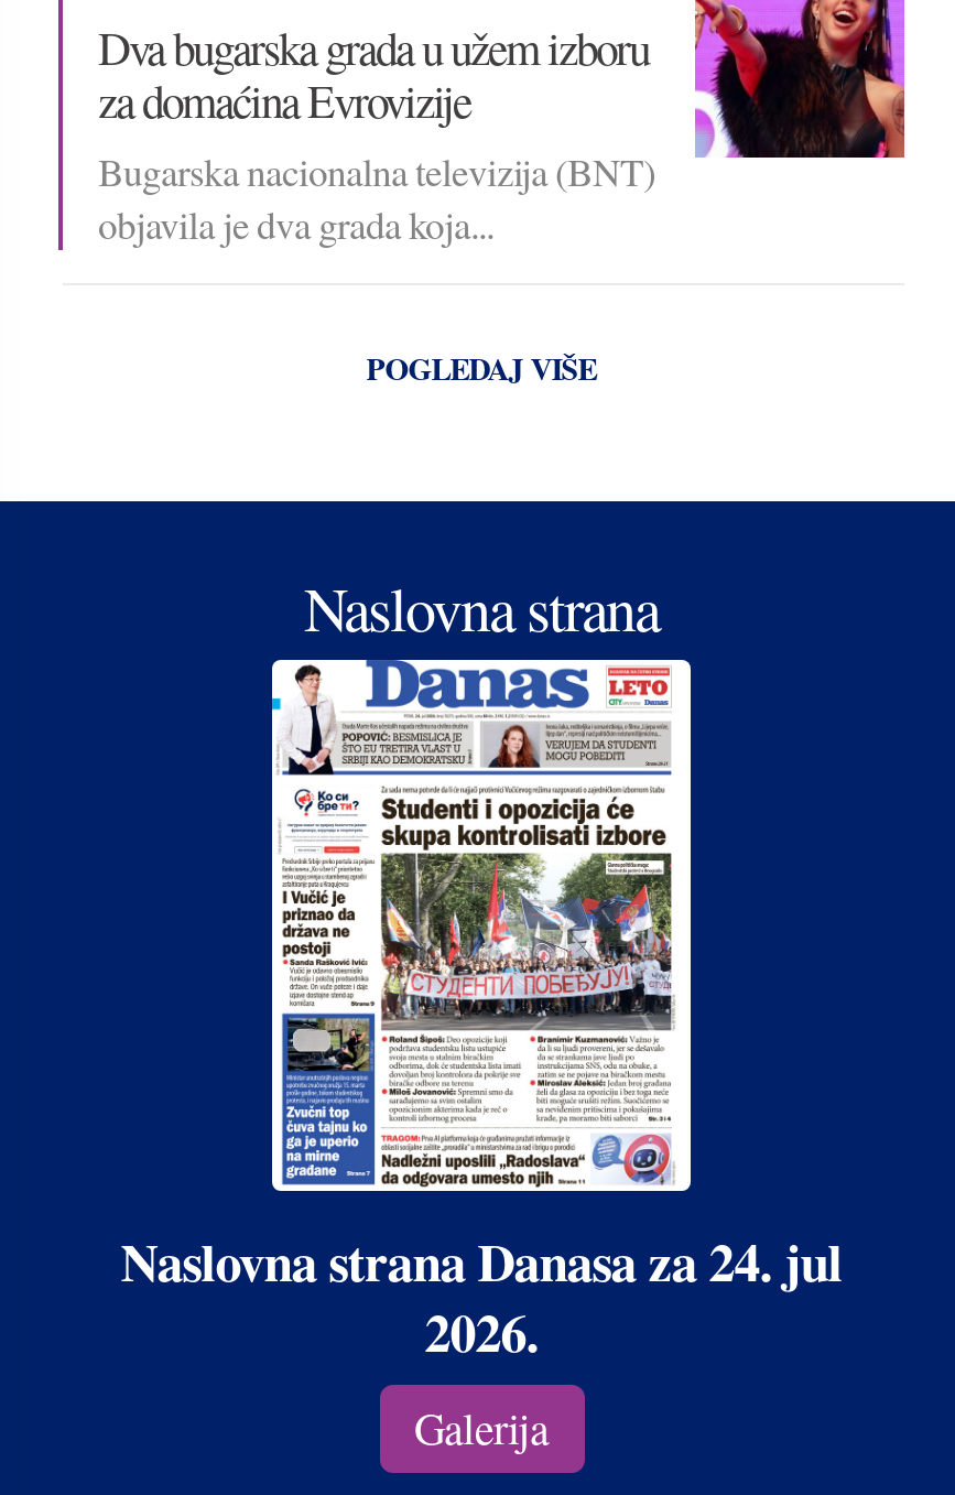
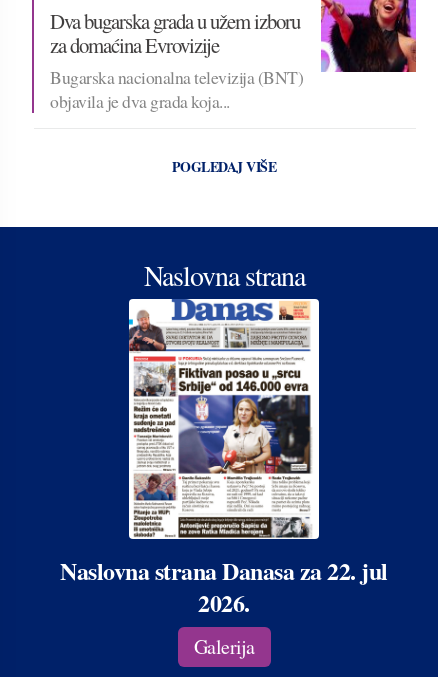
- [image]
- Naslovna strana Danasa za 24. jul
+ [image]
+ Naslovna strana Danasa za 22. jul
